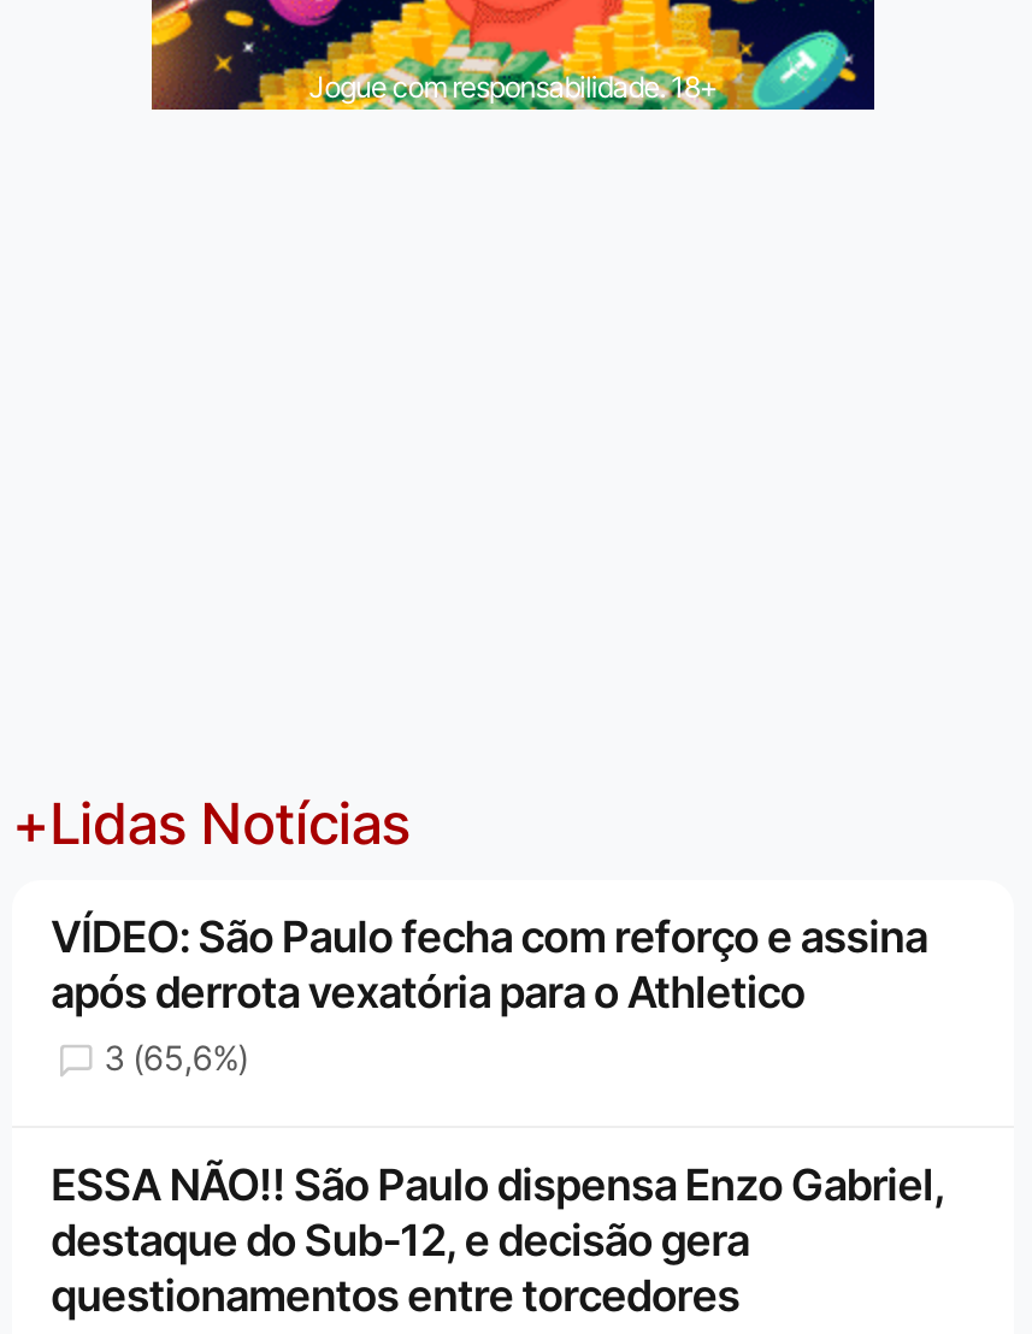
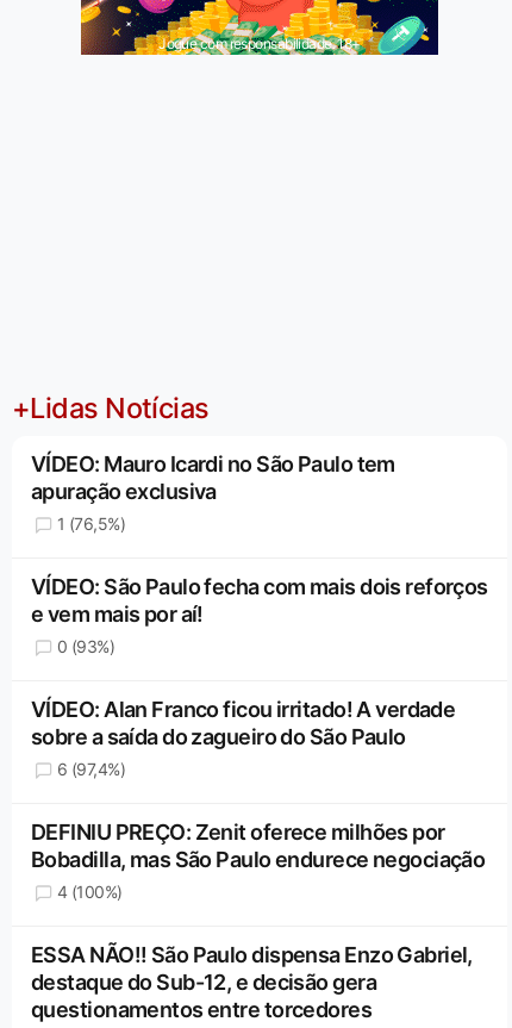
- VÍDEO: São Paulo fecha com reforço e assina
- após derrota vexatória para o Athletico
- 3 (65,6%)
+ VÍDEO: Mauro Icardi no São Paulo tem
+ apuração exclusiva
+ 1 (76,5%)
+ VÍDEO: São Paulo fecha com mais dois reforços
+ e vem mais por aí!
+ 0 (93%)
+ VÍDEO: Alan Franco ficou irritado! A verdade
+ sobre a saída do zagueiro do São Paulo
+ 6 (97,4%)
+ DEFINIU PREÇO: Zenit oferece milhões por
+ Bobadilla, mas São Paulo endurece negociação
+ 4 (100%)
